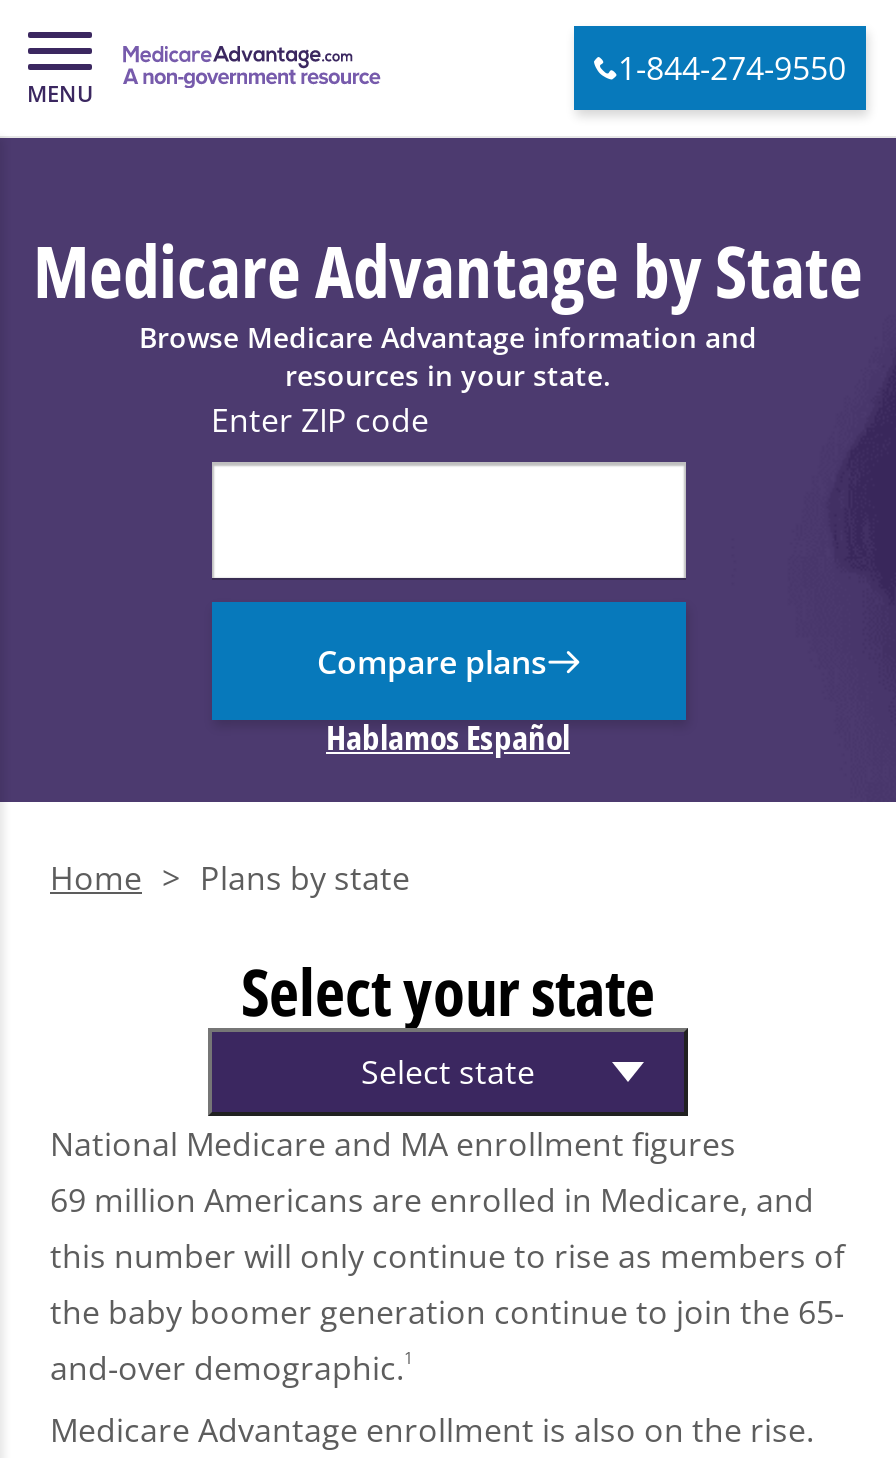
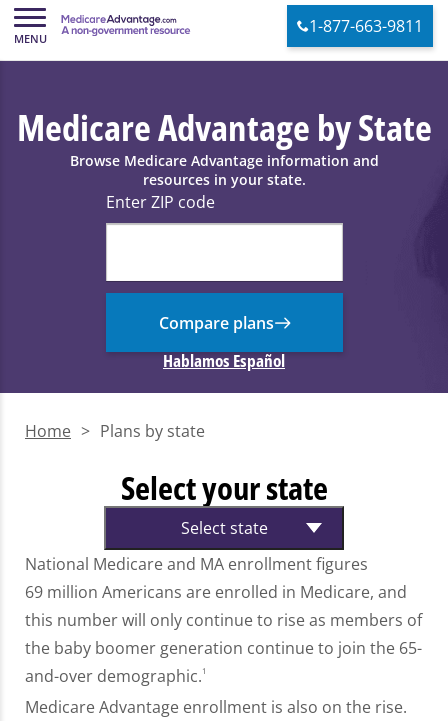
- 1-844-274-9550
+ 1-877-663-9811
